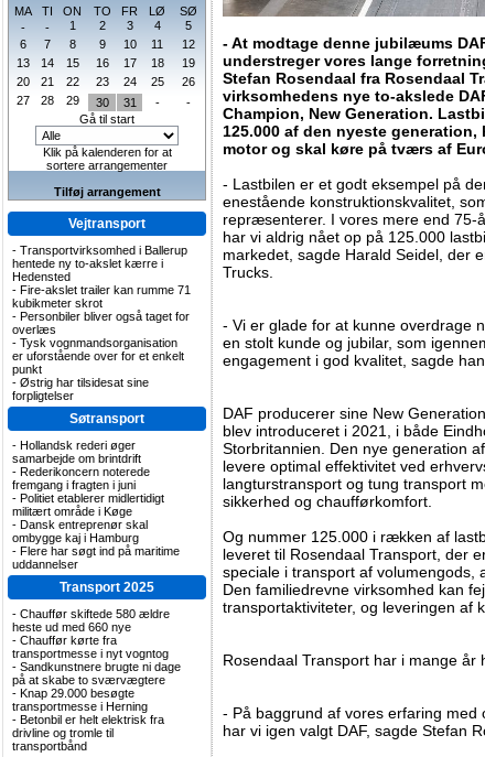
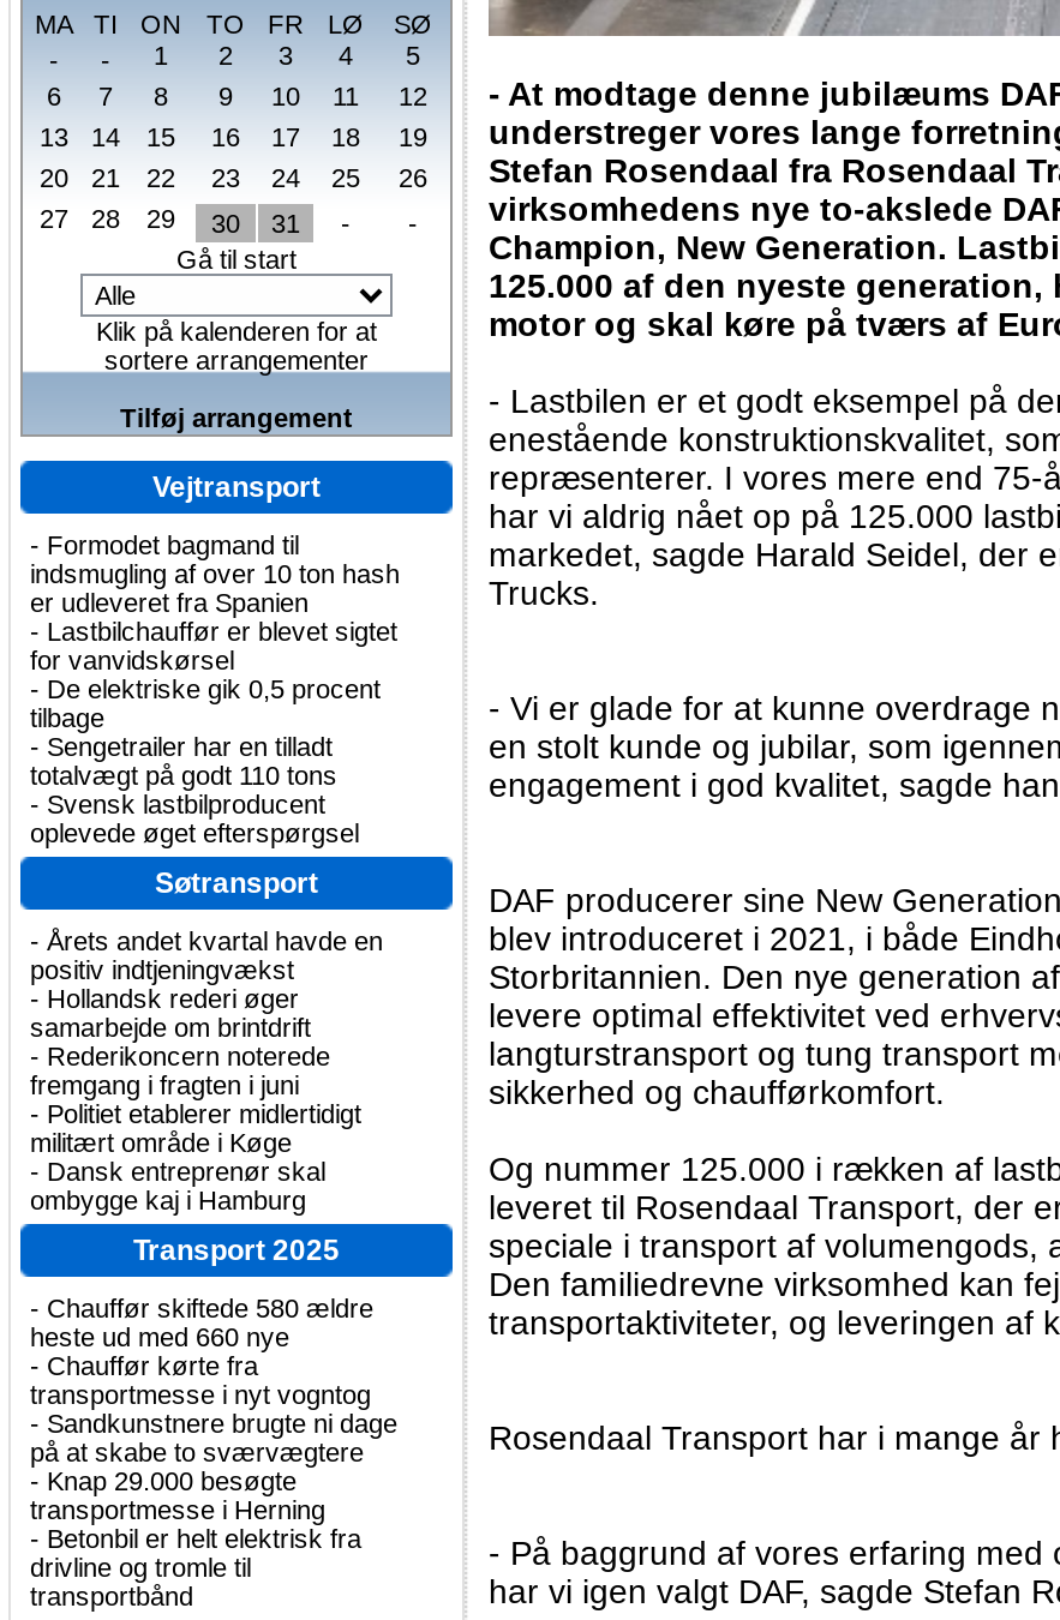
- - Transportvirksomhed i Ballerup
- hentede ny to-akslet kærre i
- Hedensted
- - Fire-akslet trailer kan rumme 71
- kubikmeter skrot
- - Personbiler bliver også taget for
- overlæs
- - Tysk vognmandsorganisation
- er uforstående over for et enkelt
- punkt
- - Østrig har tilsidesat sine
- forpligtelser
+ - Formodet bagmand til
+ indsmugling af over 10 ton hash
+ er udleveret fra Spanien
+ - Lastbilchauffør er blevet sigtet
+ for vanvidskørsel
+ - De elektriske gik 0,5 procent
+ tilbage
+ - Sengetrailer har en tilladt
+ totalvægt på godt 110 tons
+ - Svensk lastbilproducent
+ oplevede øget efterspørgsel

+ - Årets andet kvartal havde en
+ positiv indtjeningvækst

- - Flere har søgt ind på maritime
- uddannelser
